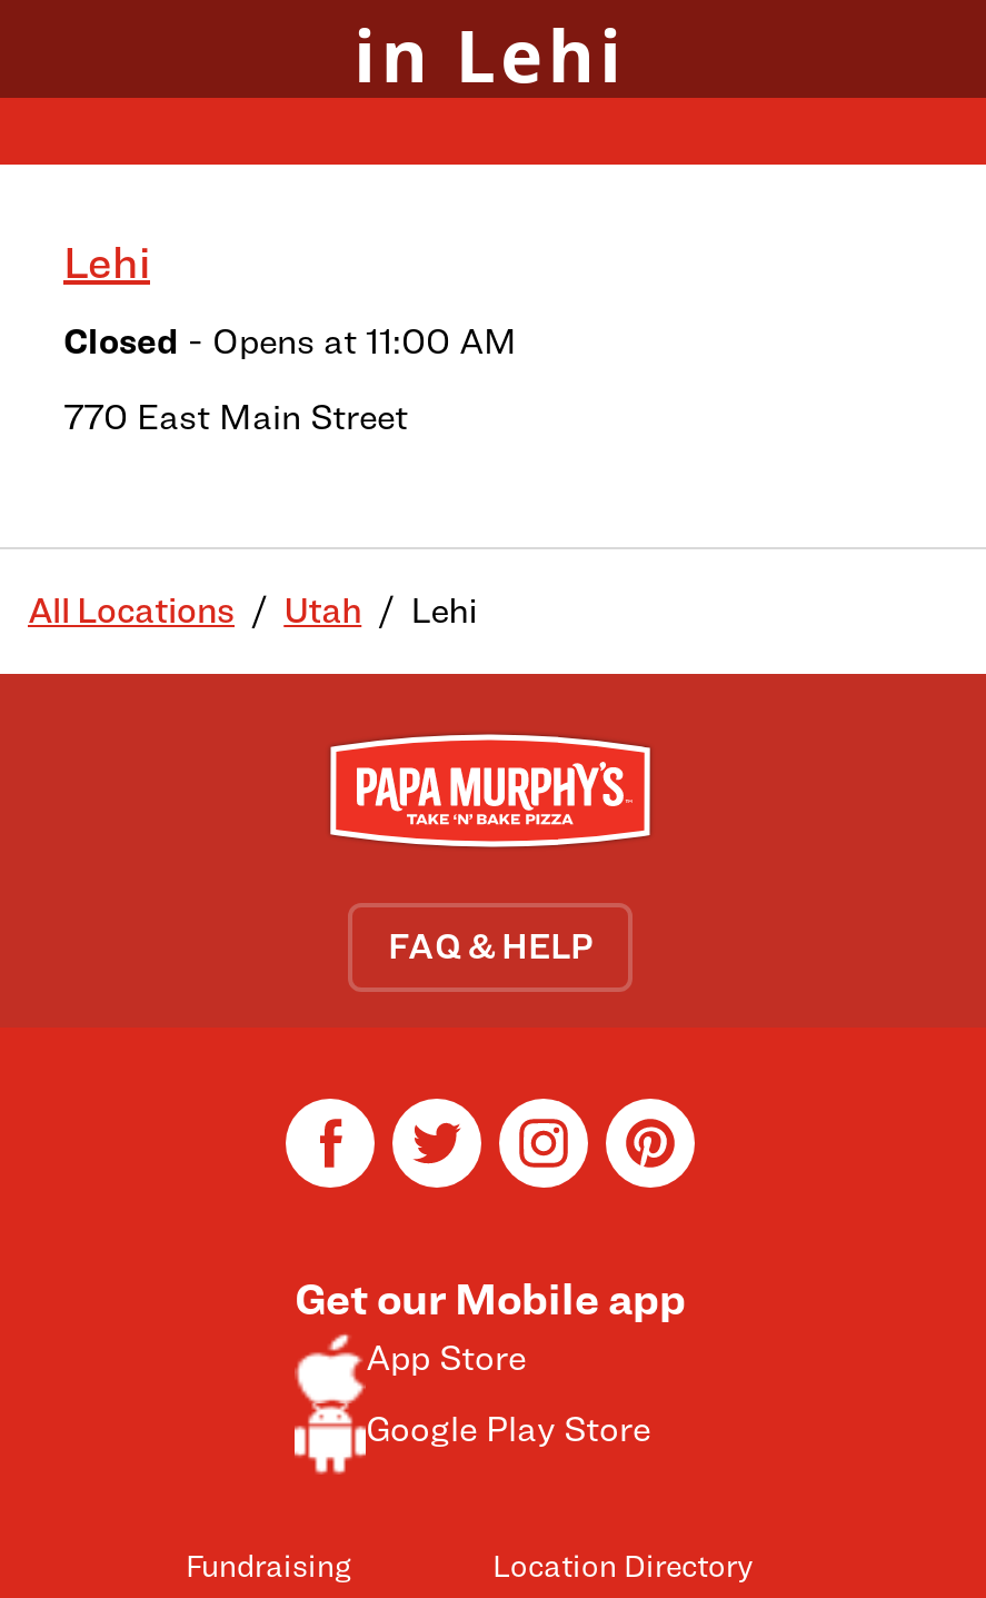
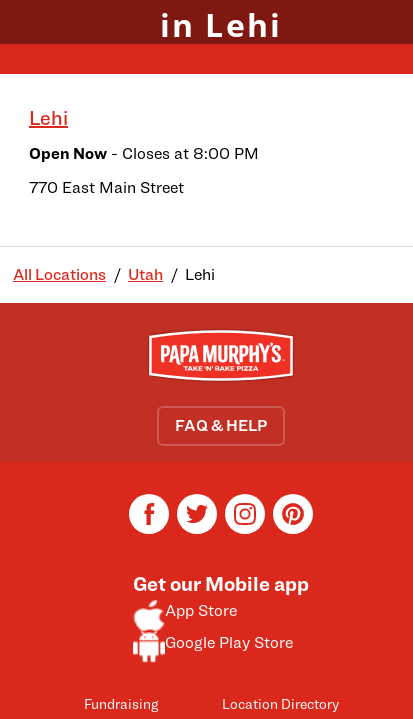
- Closed - Opens at 11:00 AM
+ Open Now - Closes at 8:00 PM
